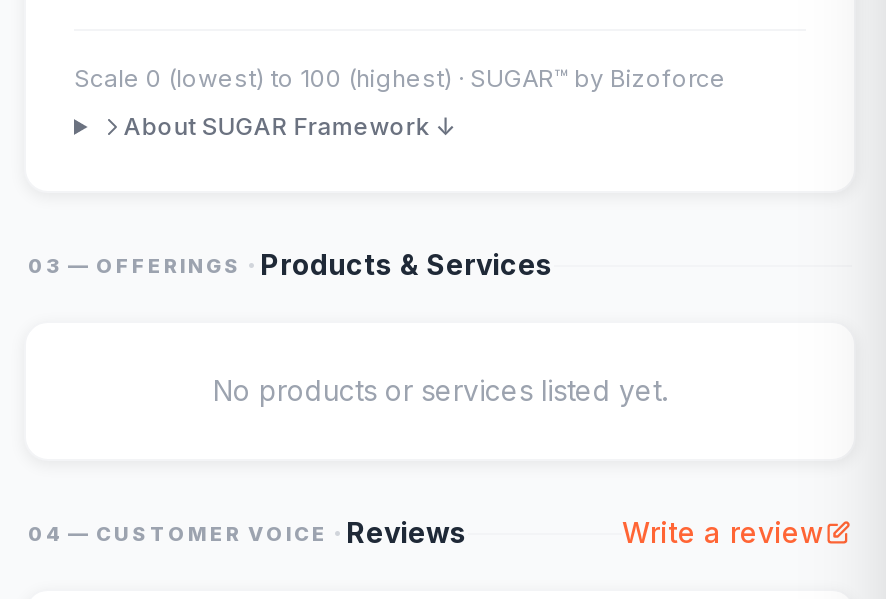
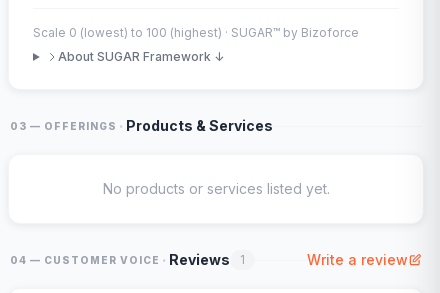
+ 1
